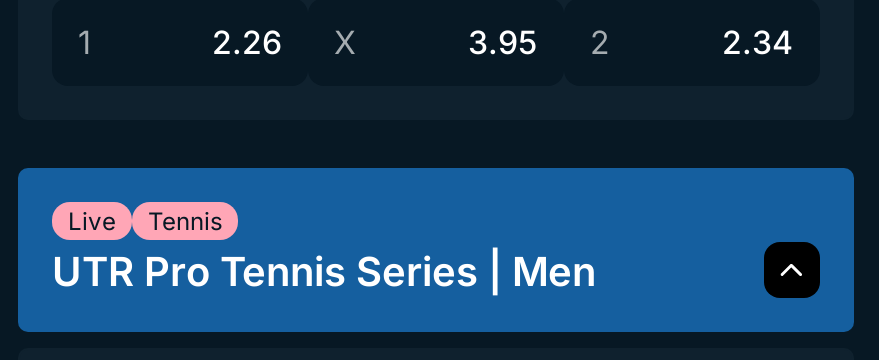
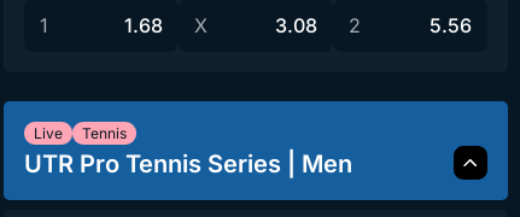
- 2.26 X
+ 1.68 X

- 3.95 2
+ 3.08 2

- 2.34
+ 5.56
